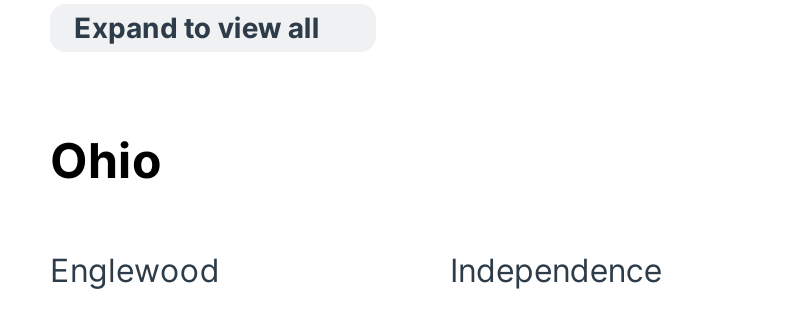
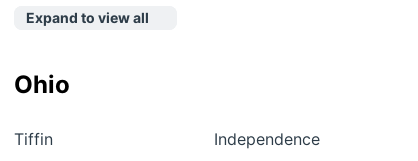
- Englewood
+ Tiffin
